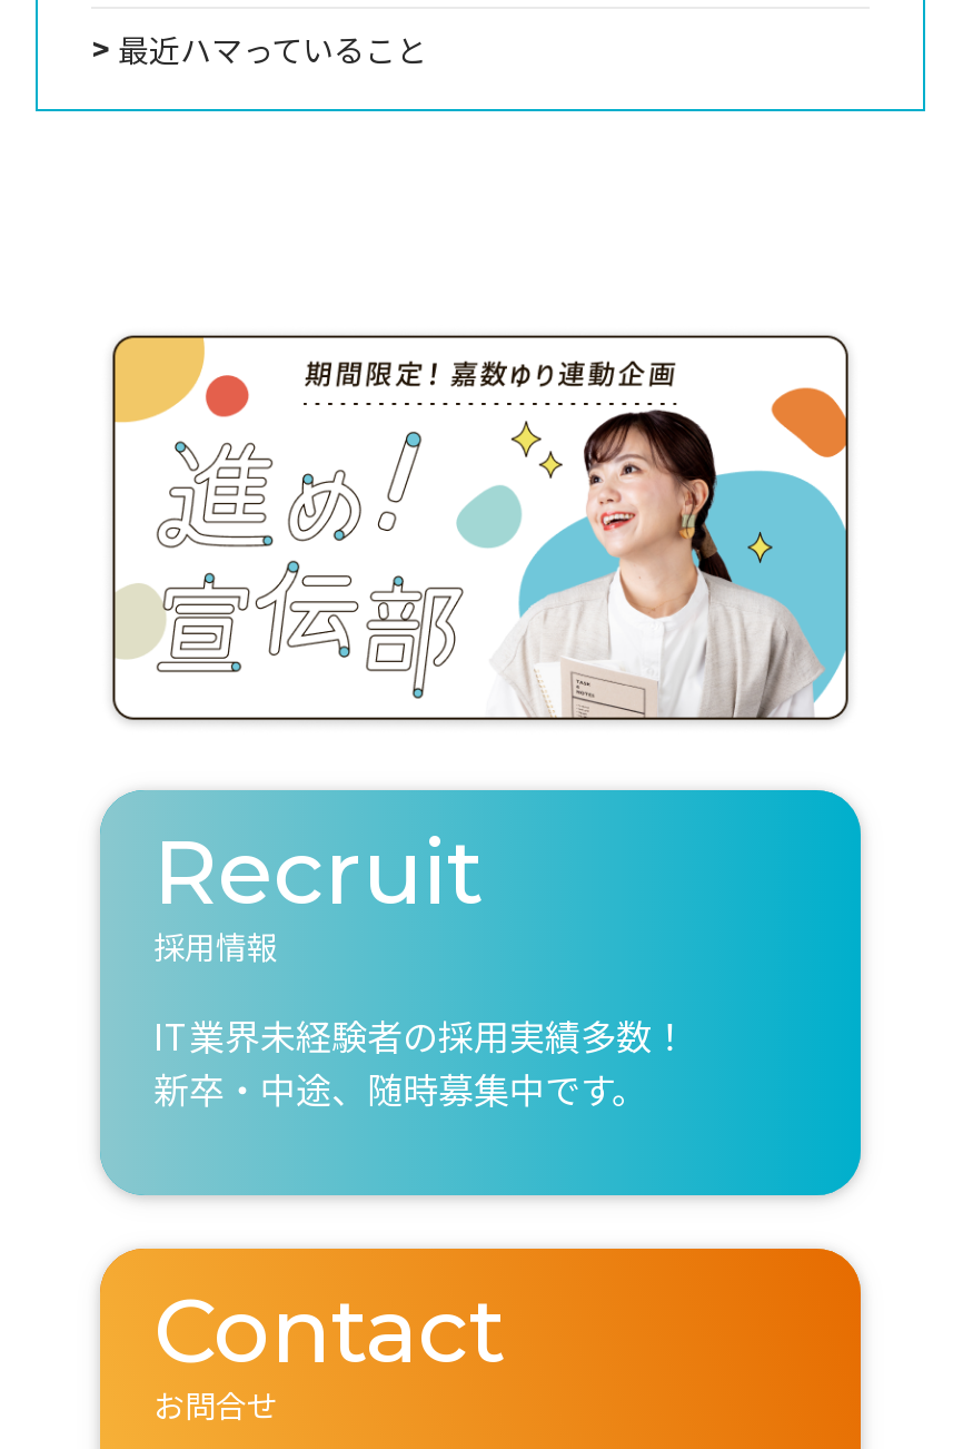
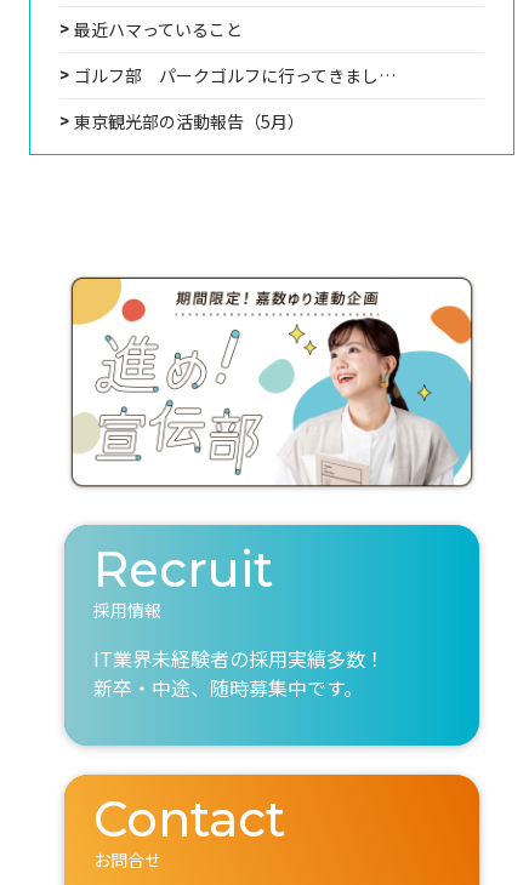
+ ゴルフ部 パークゴルフに行ってきまし…
+ 東京観光部の活動報告（5月）
